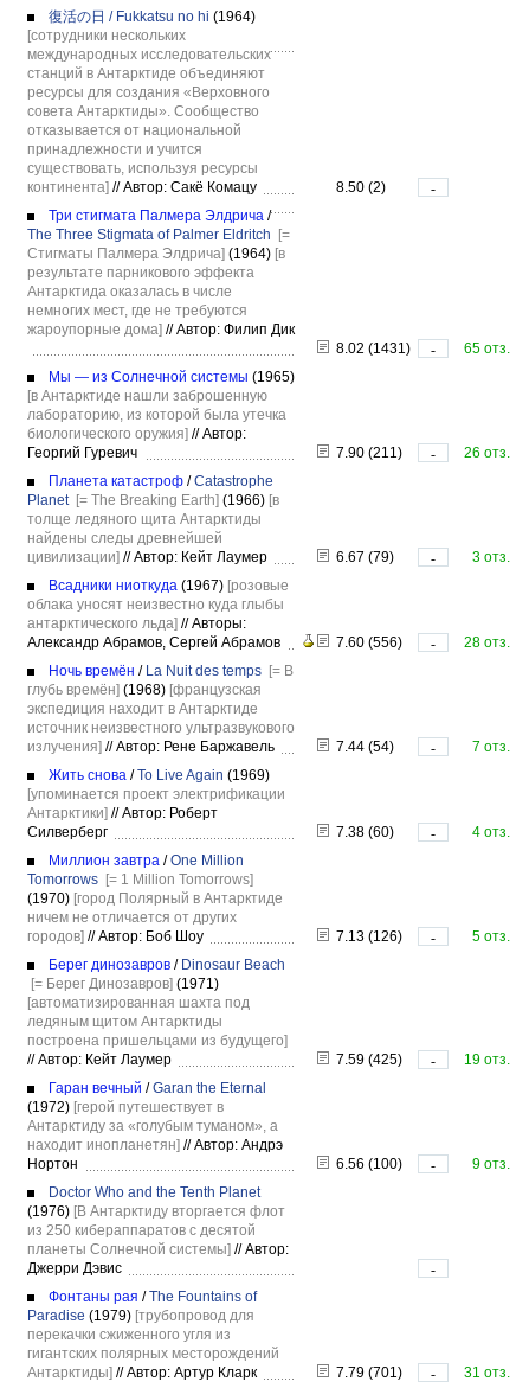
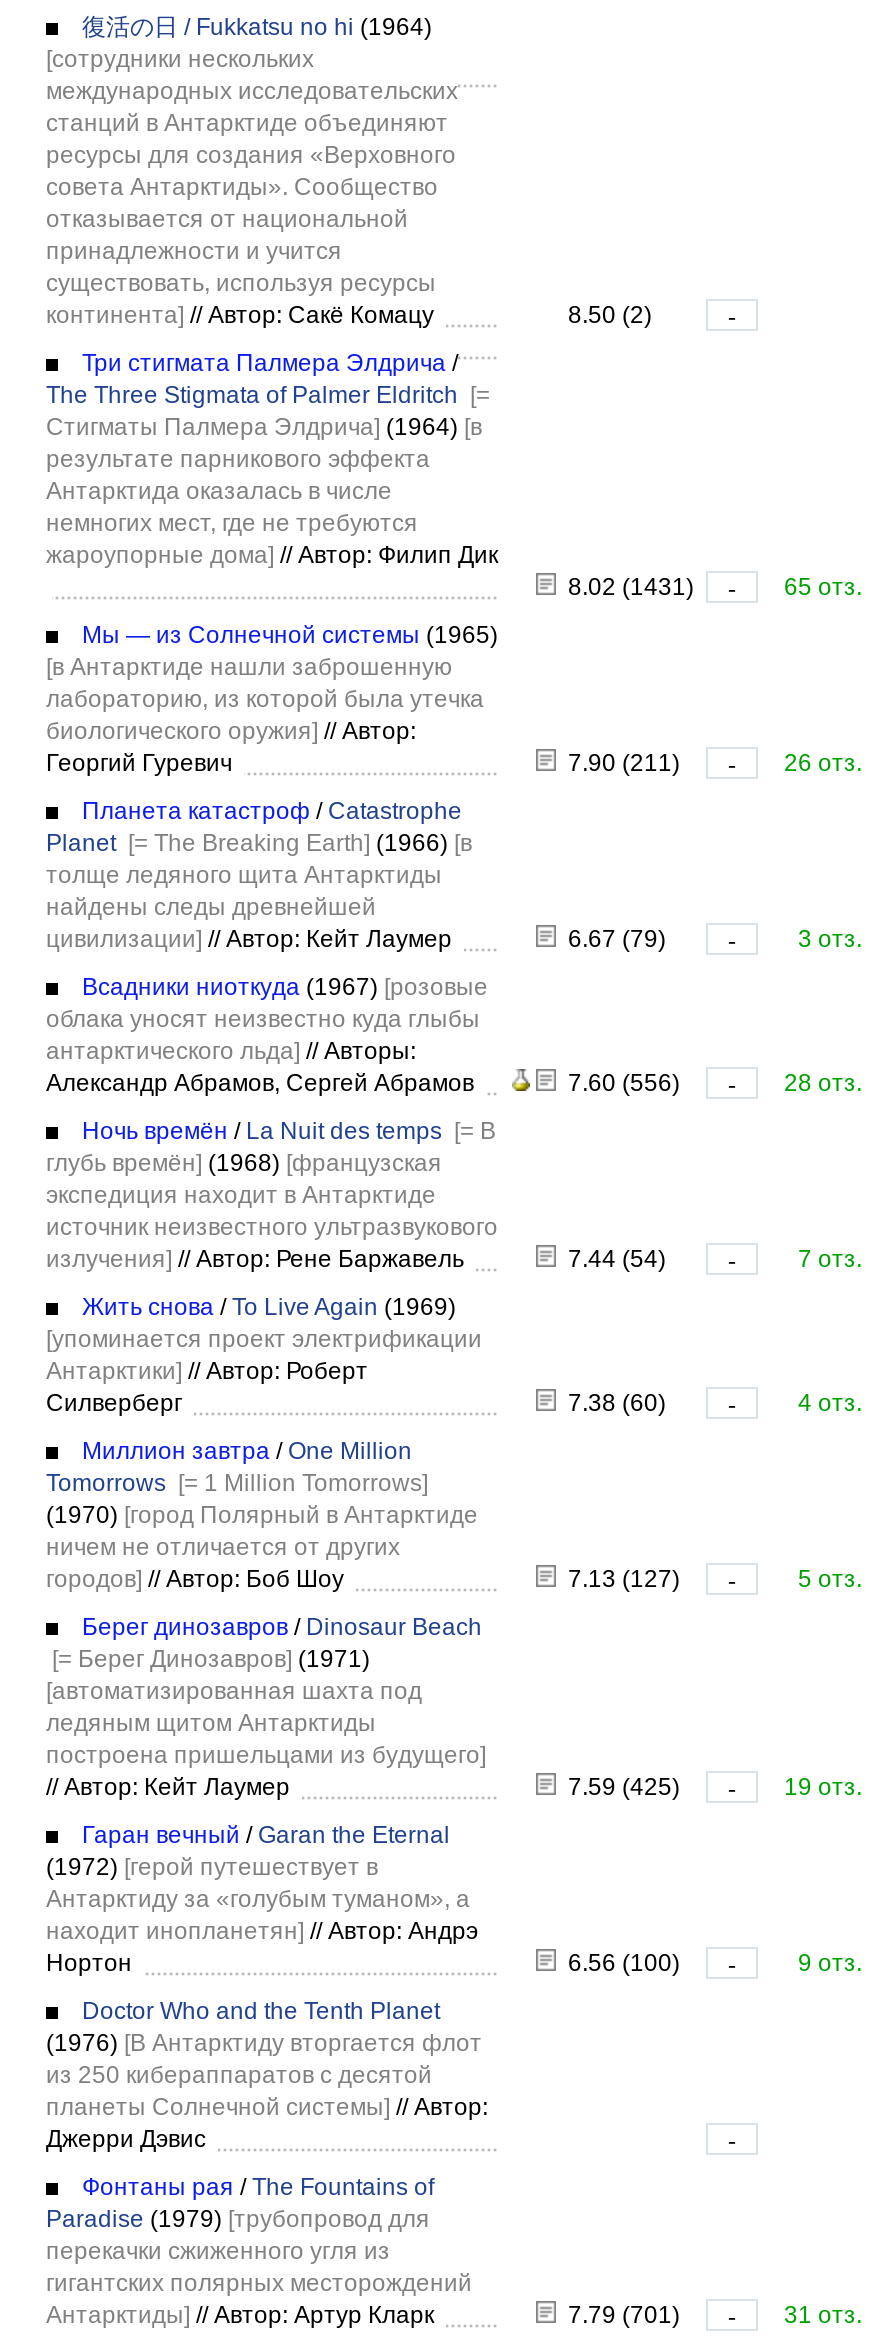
- 7.13 (126)
+ 7.13 (127)
